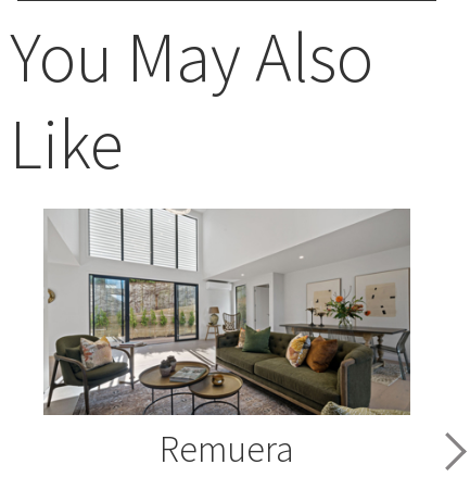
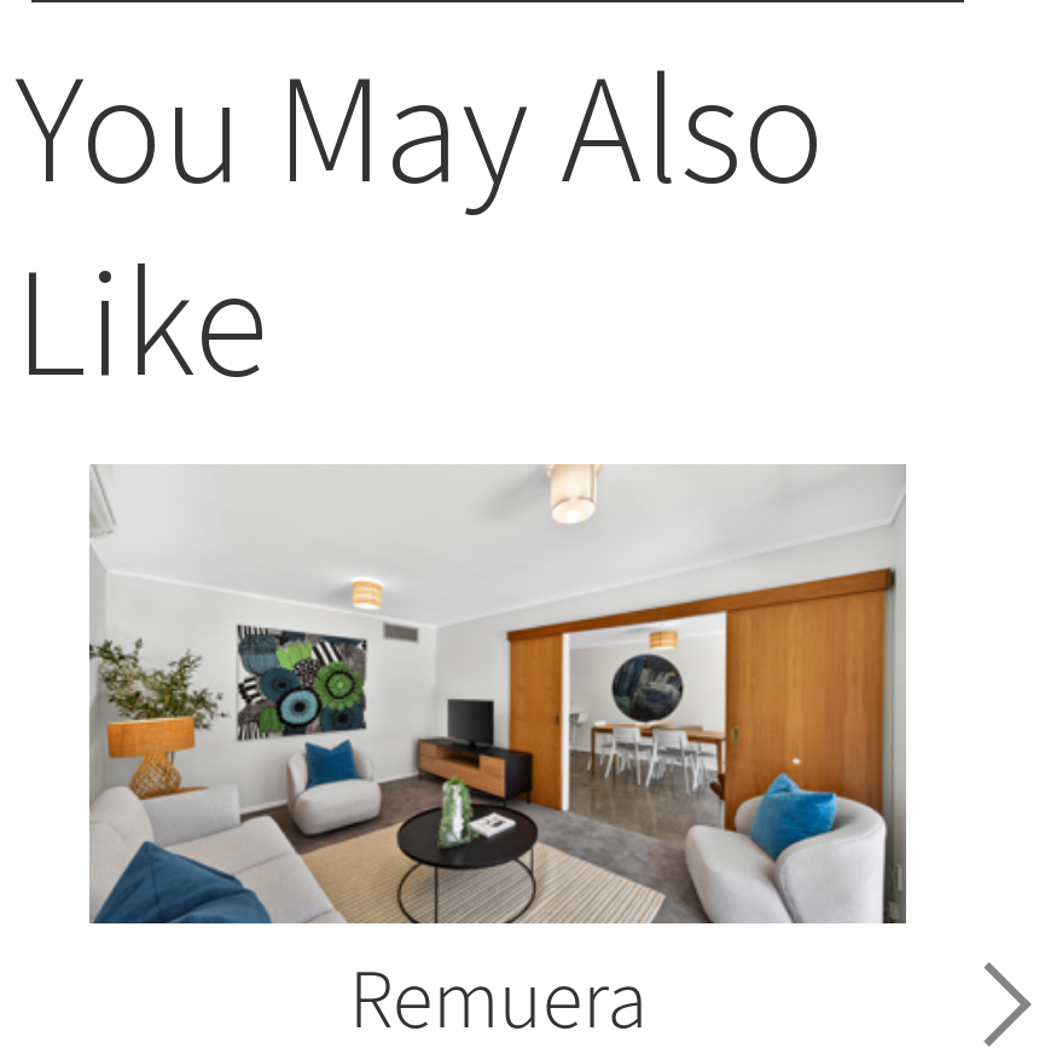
- [image]
+ [image]
